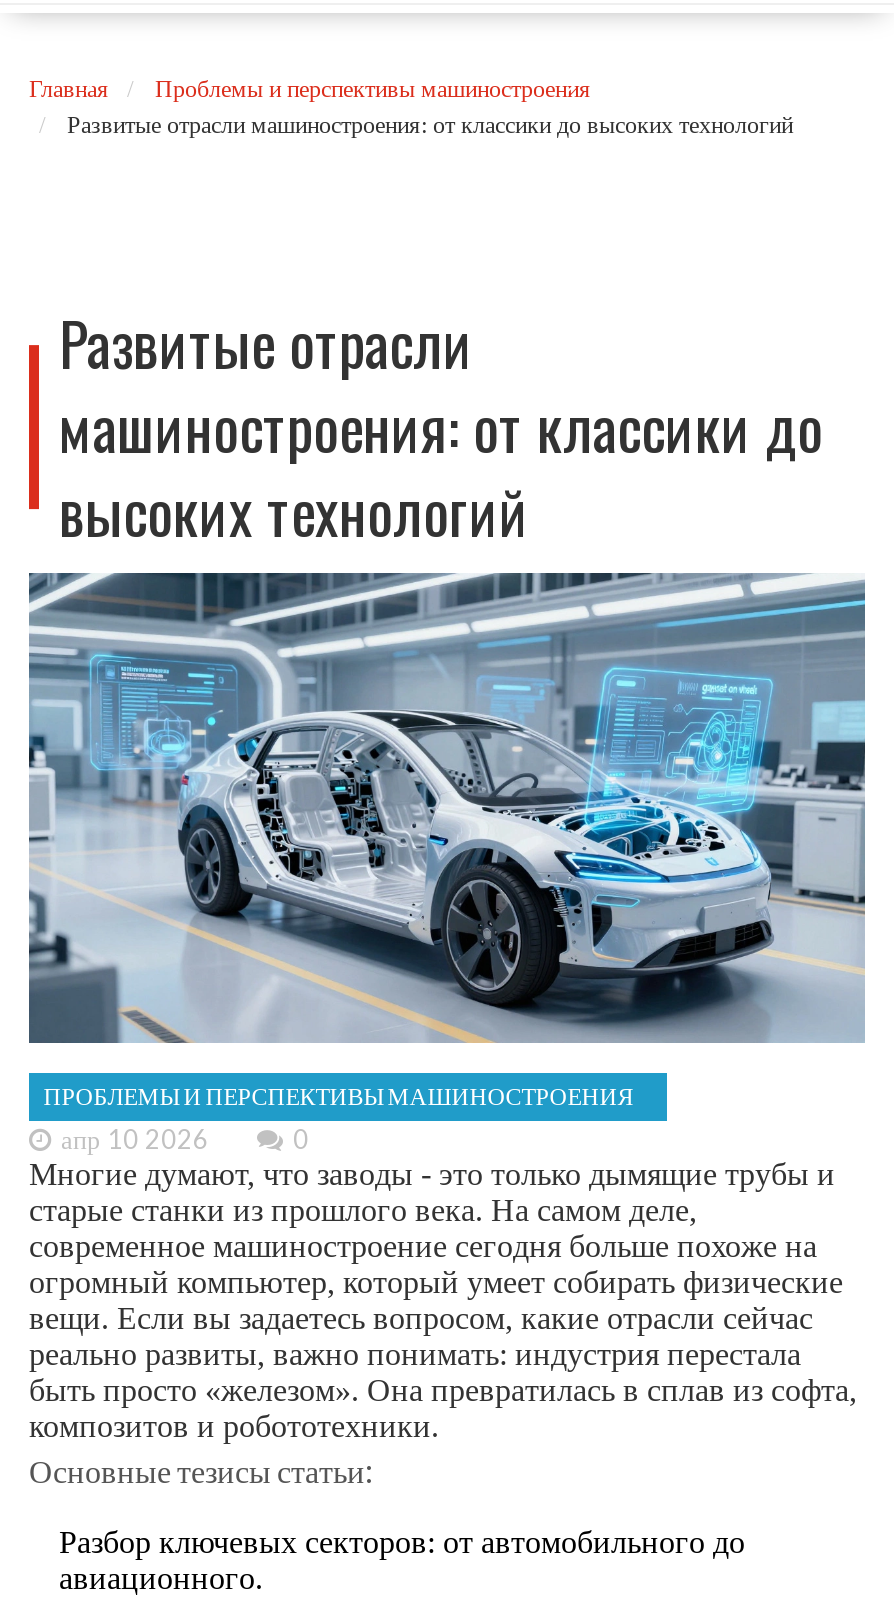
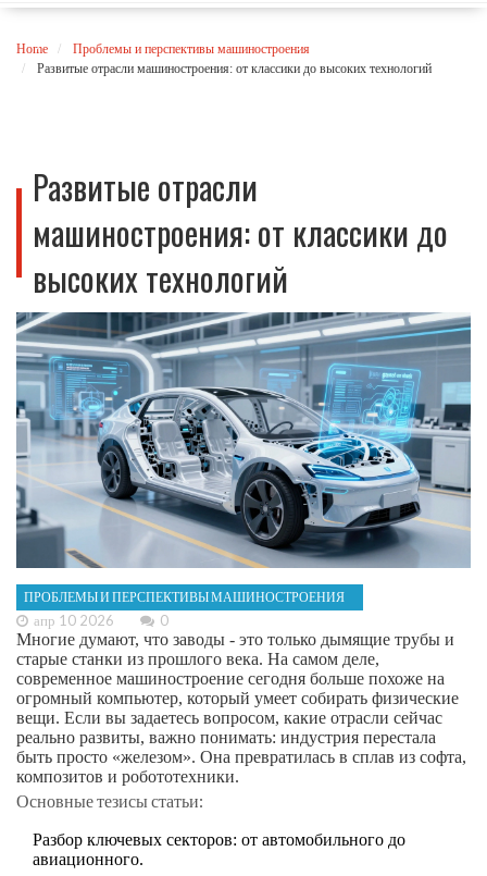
- Главная
+ Home
